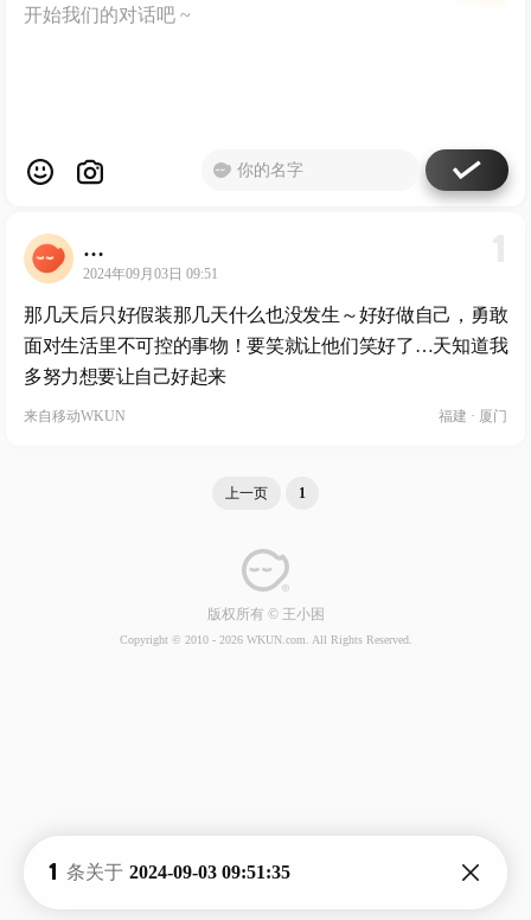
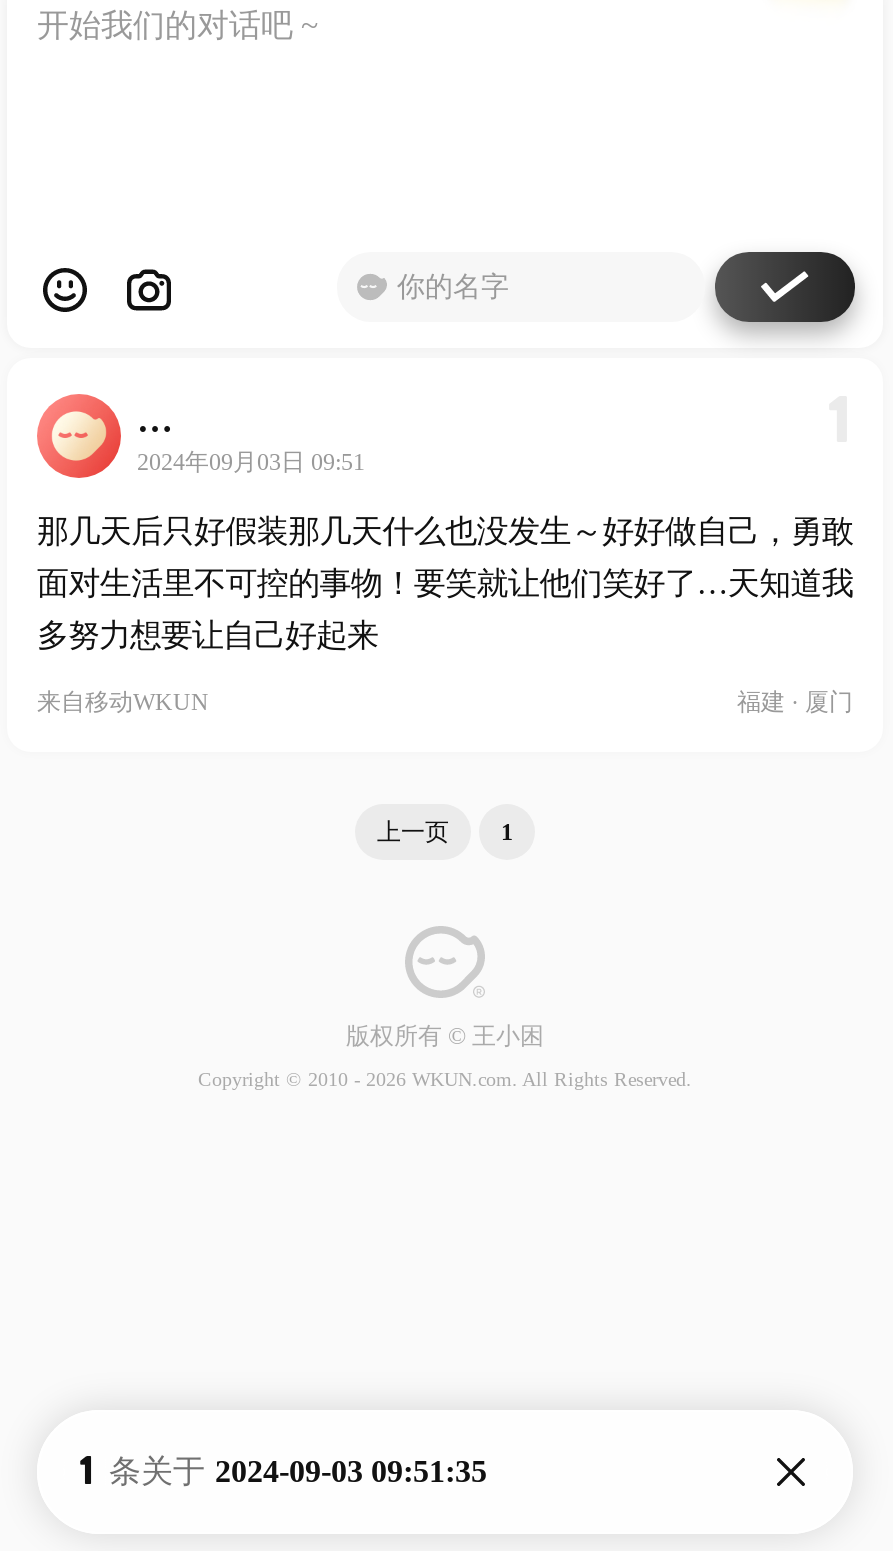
- [image]
+ [image]
